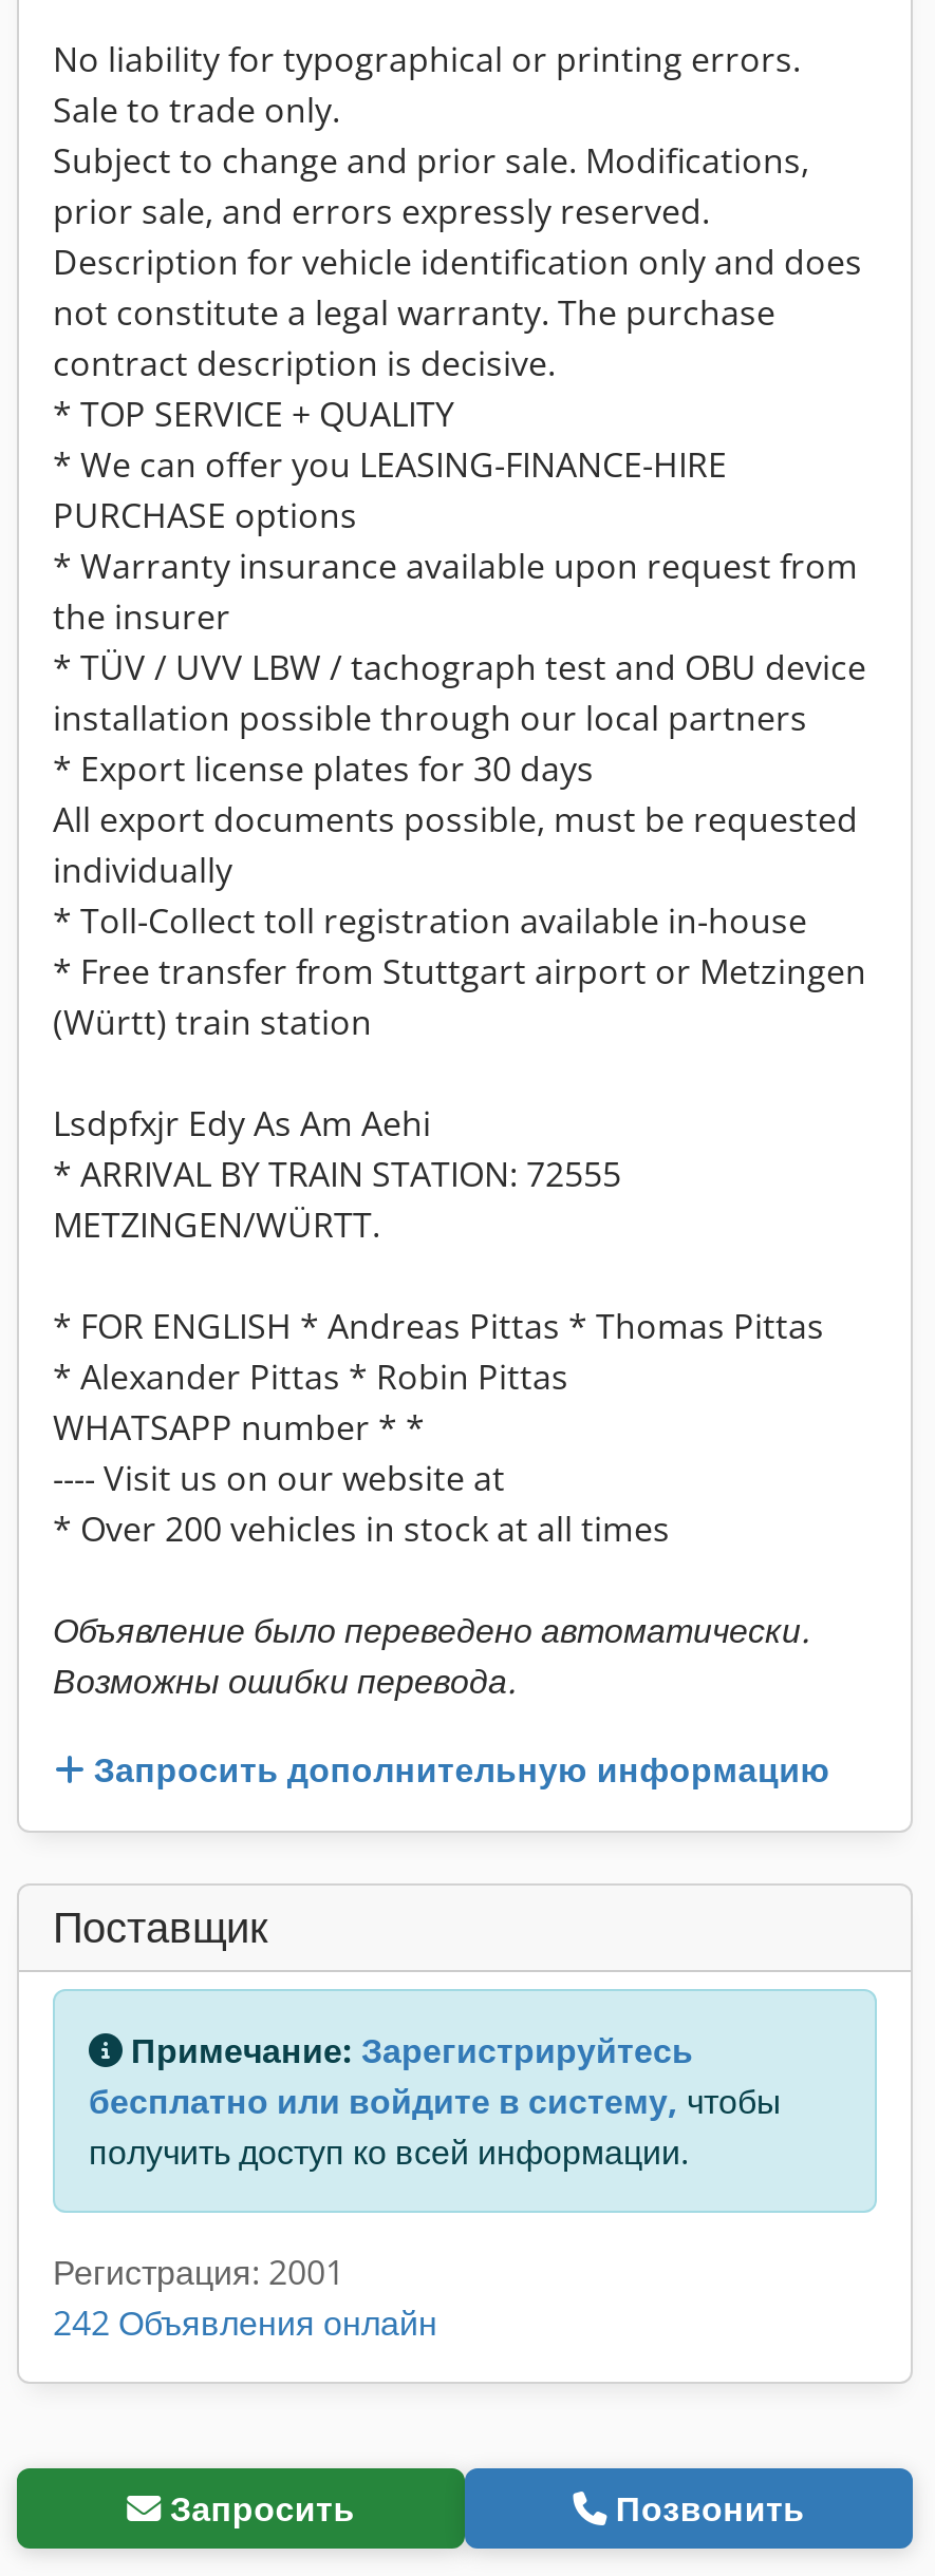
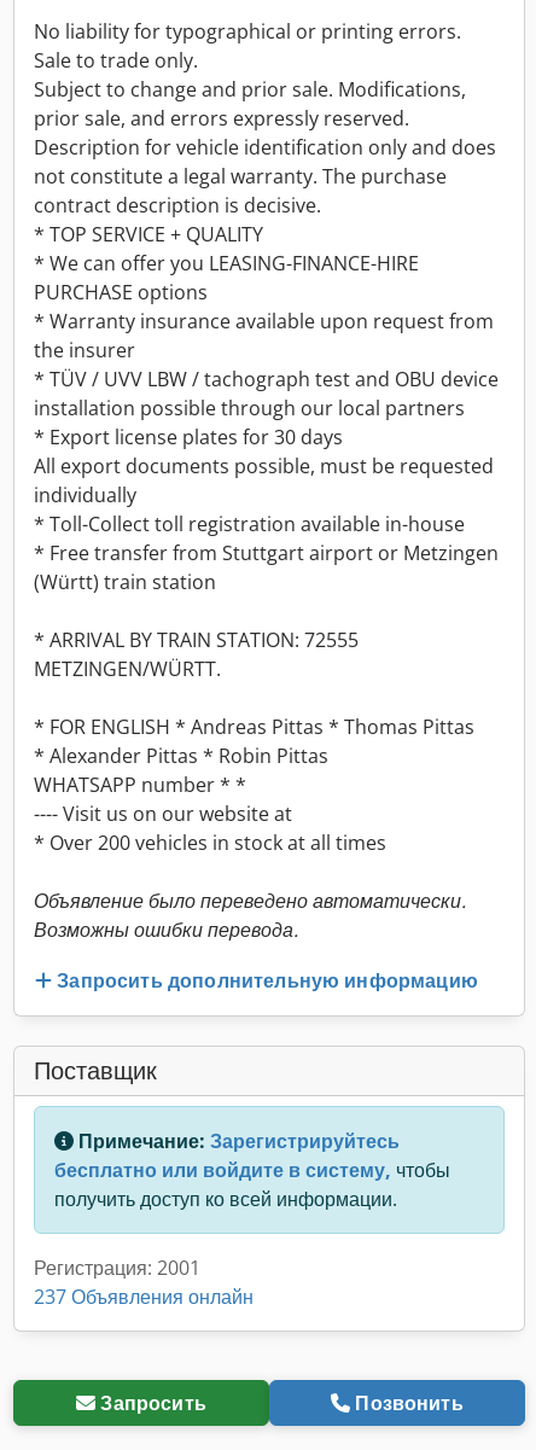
- Lsdpfxjr Edy As Am Aehi

- 242 Объявления онлайн
+ 237 Объявления онлайн
